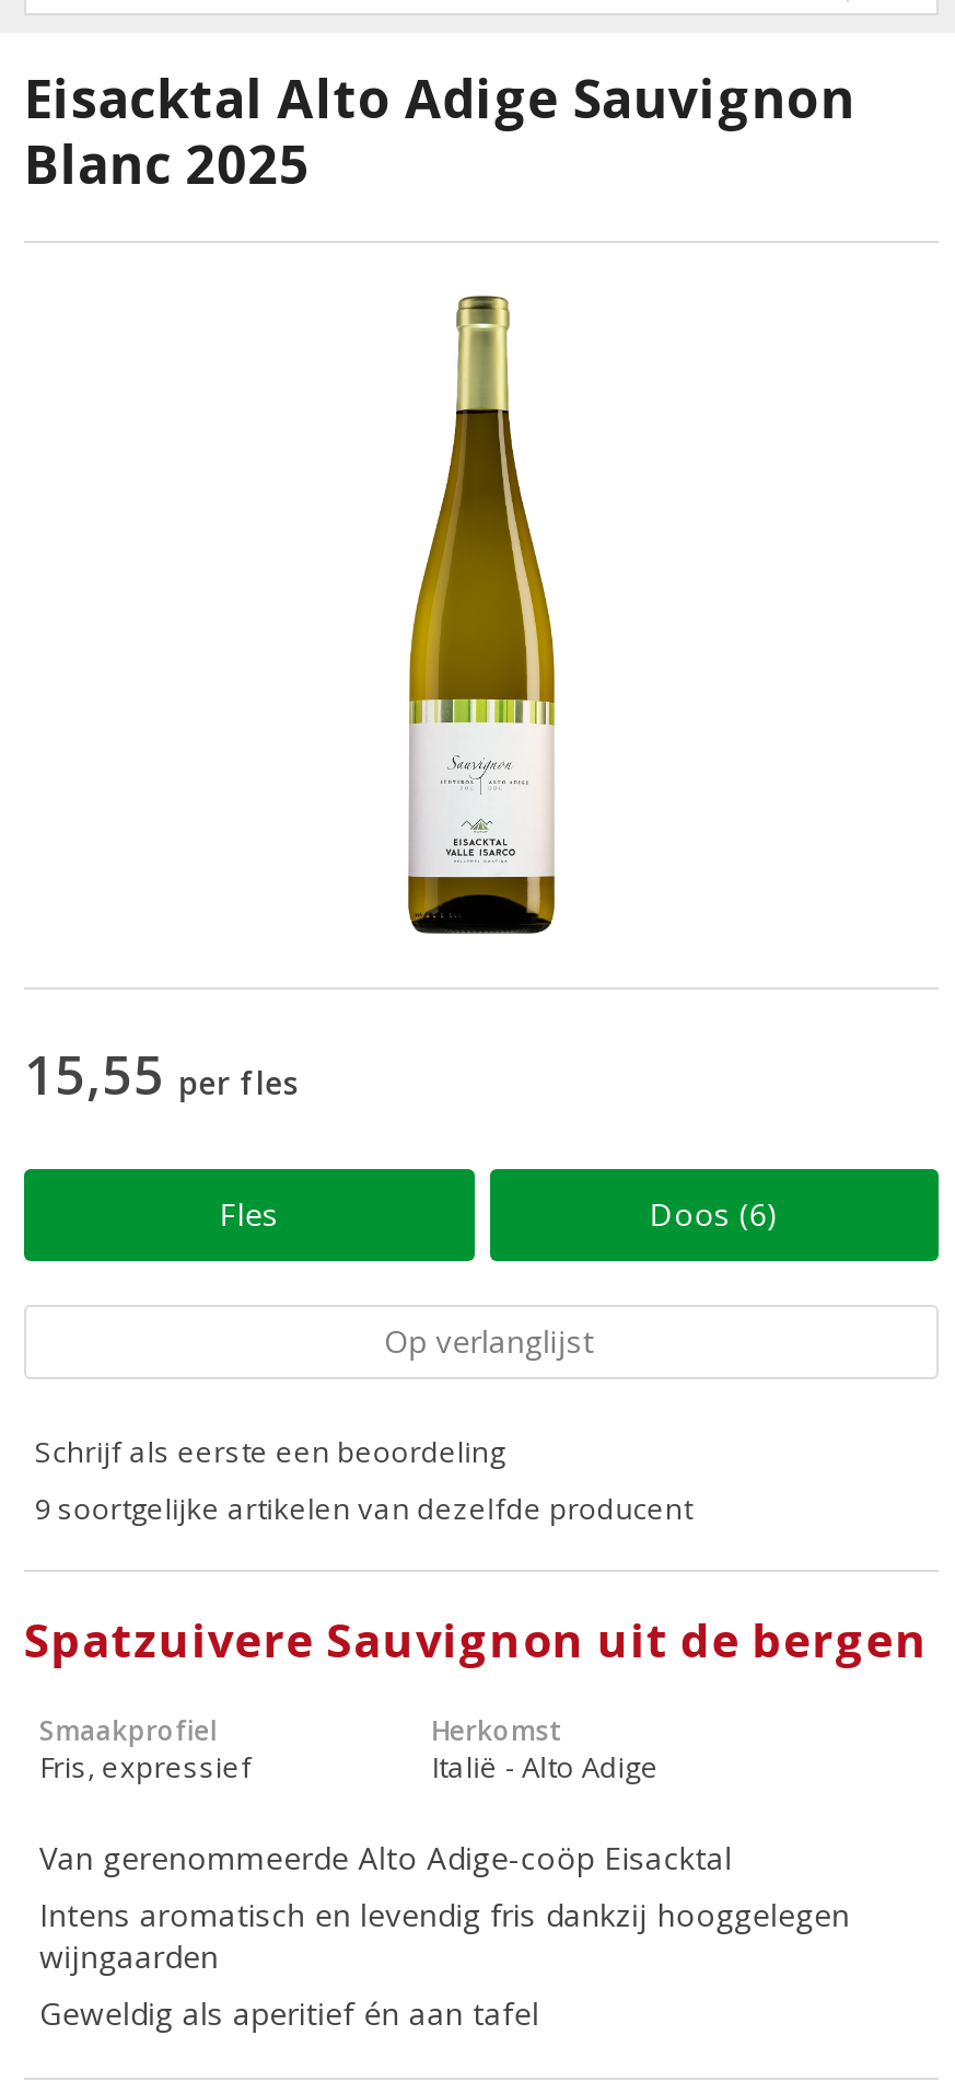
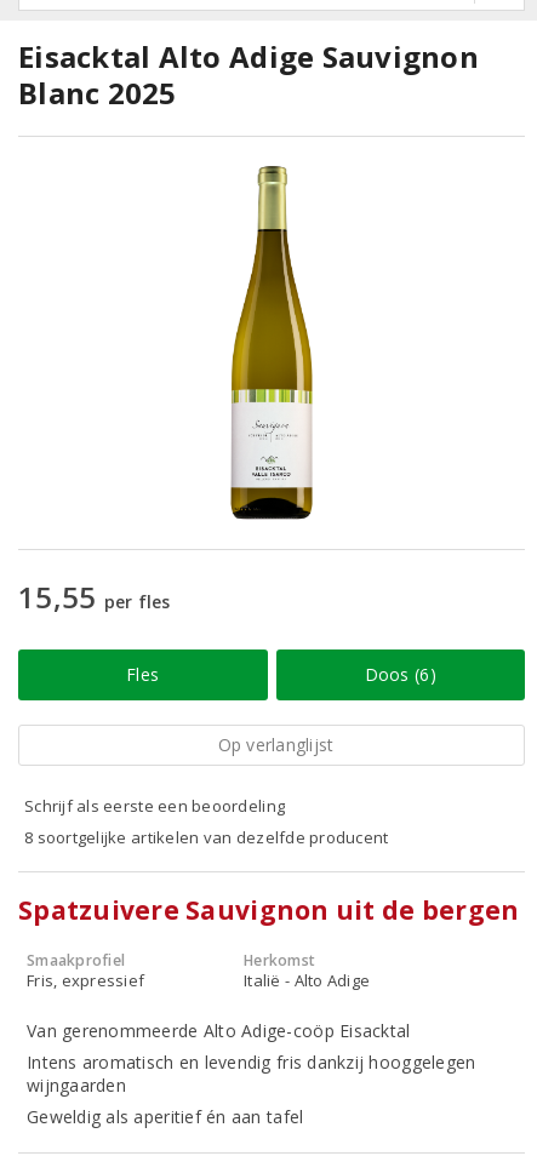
- 9 soortgelijke artikelen van dezelfde producent
+ 8 soortgelijke artikelen van dezelfde producent
